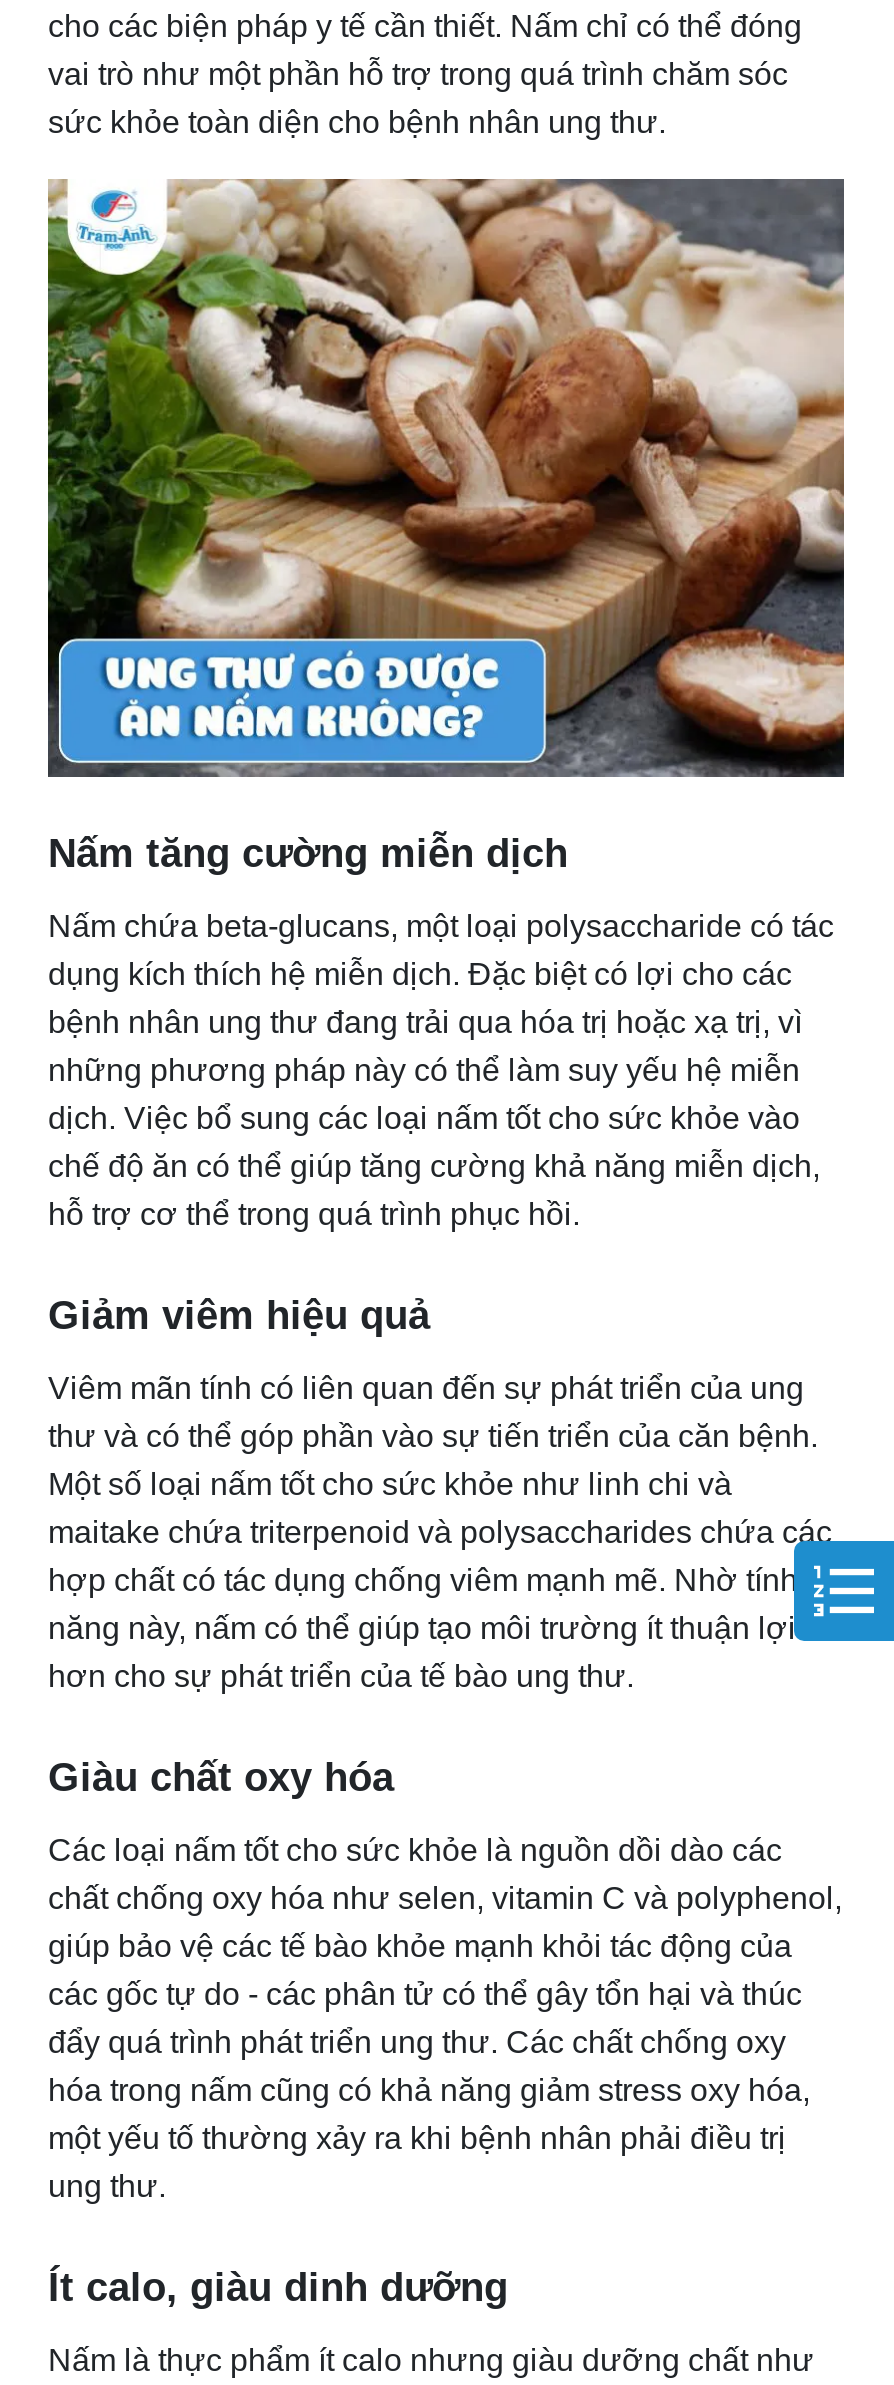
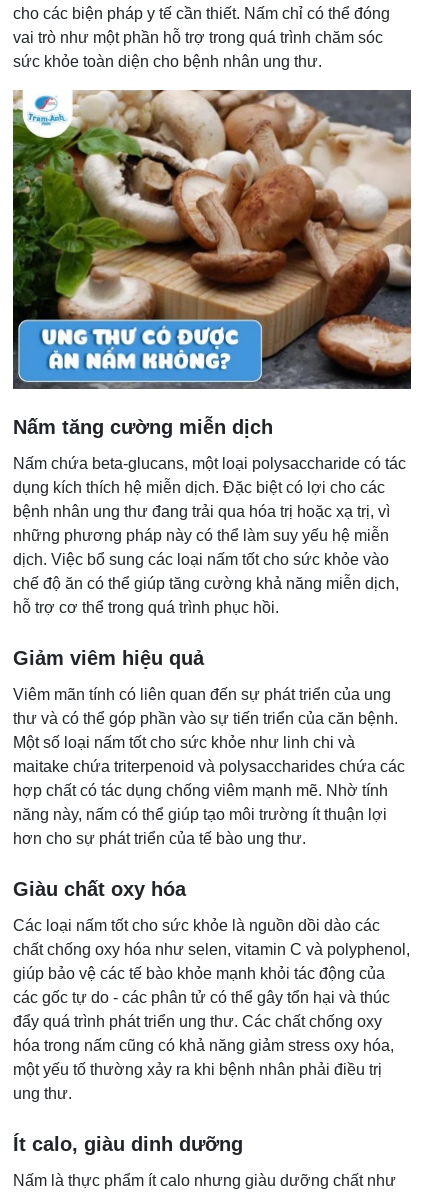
- [image]
